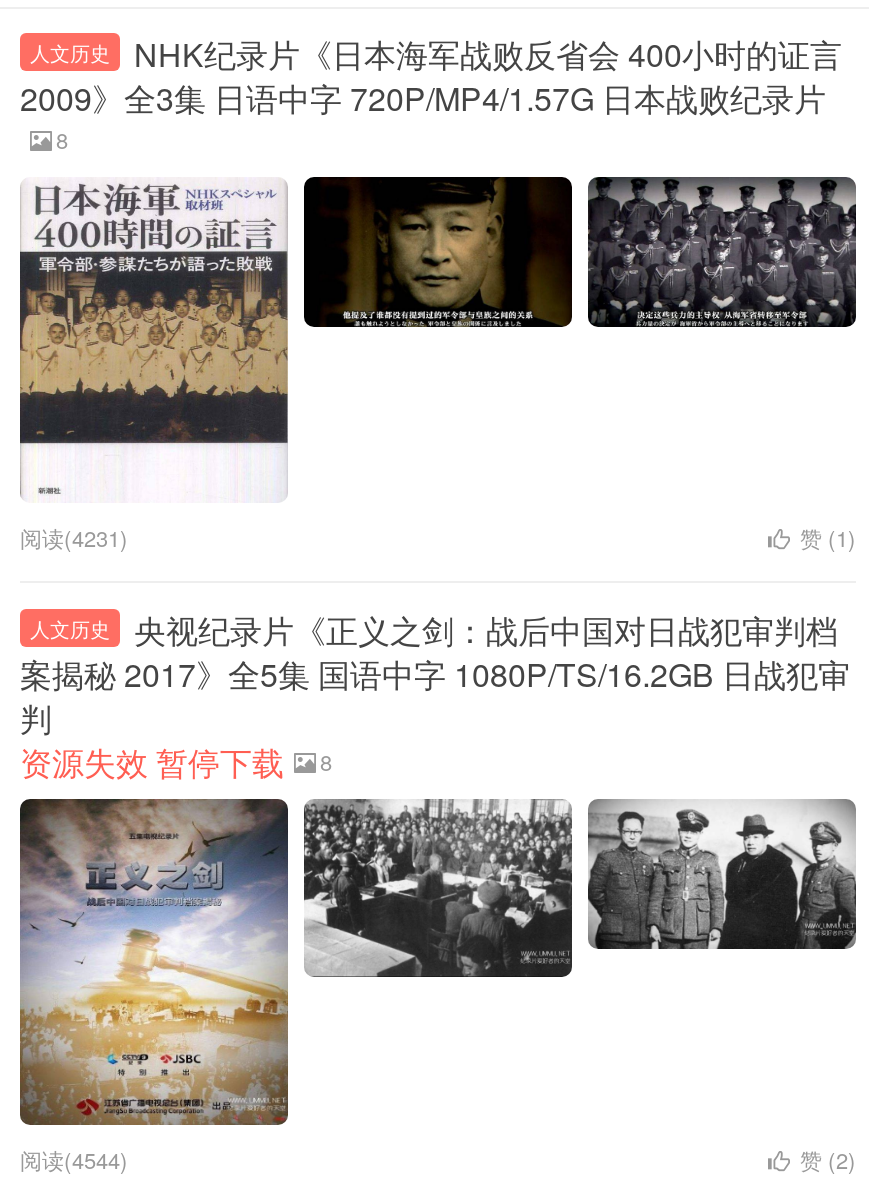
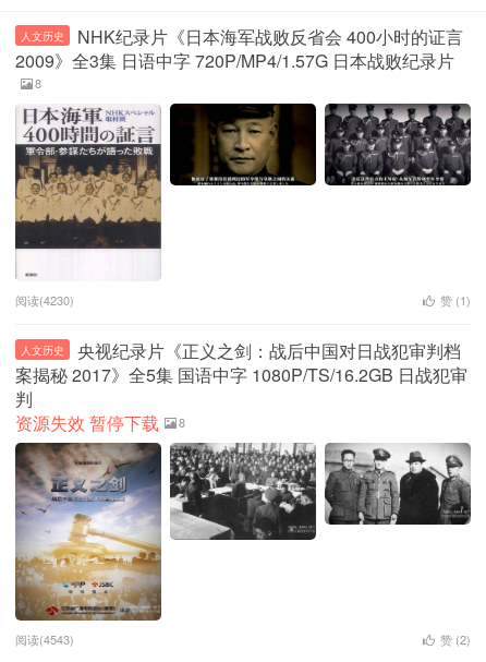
- 阅读(4231)
+ 阅读(4230)

- 阅读(4544)
+ 阅读(4543)
